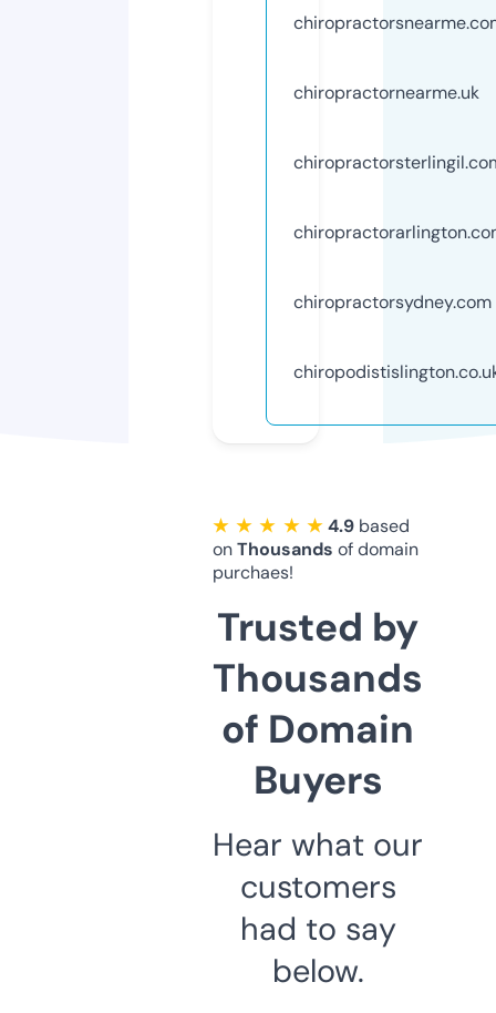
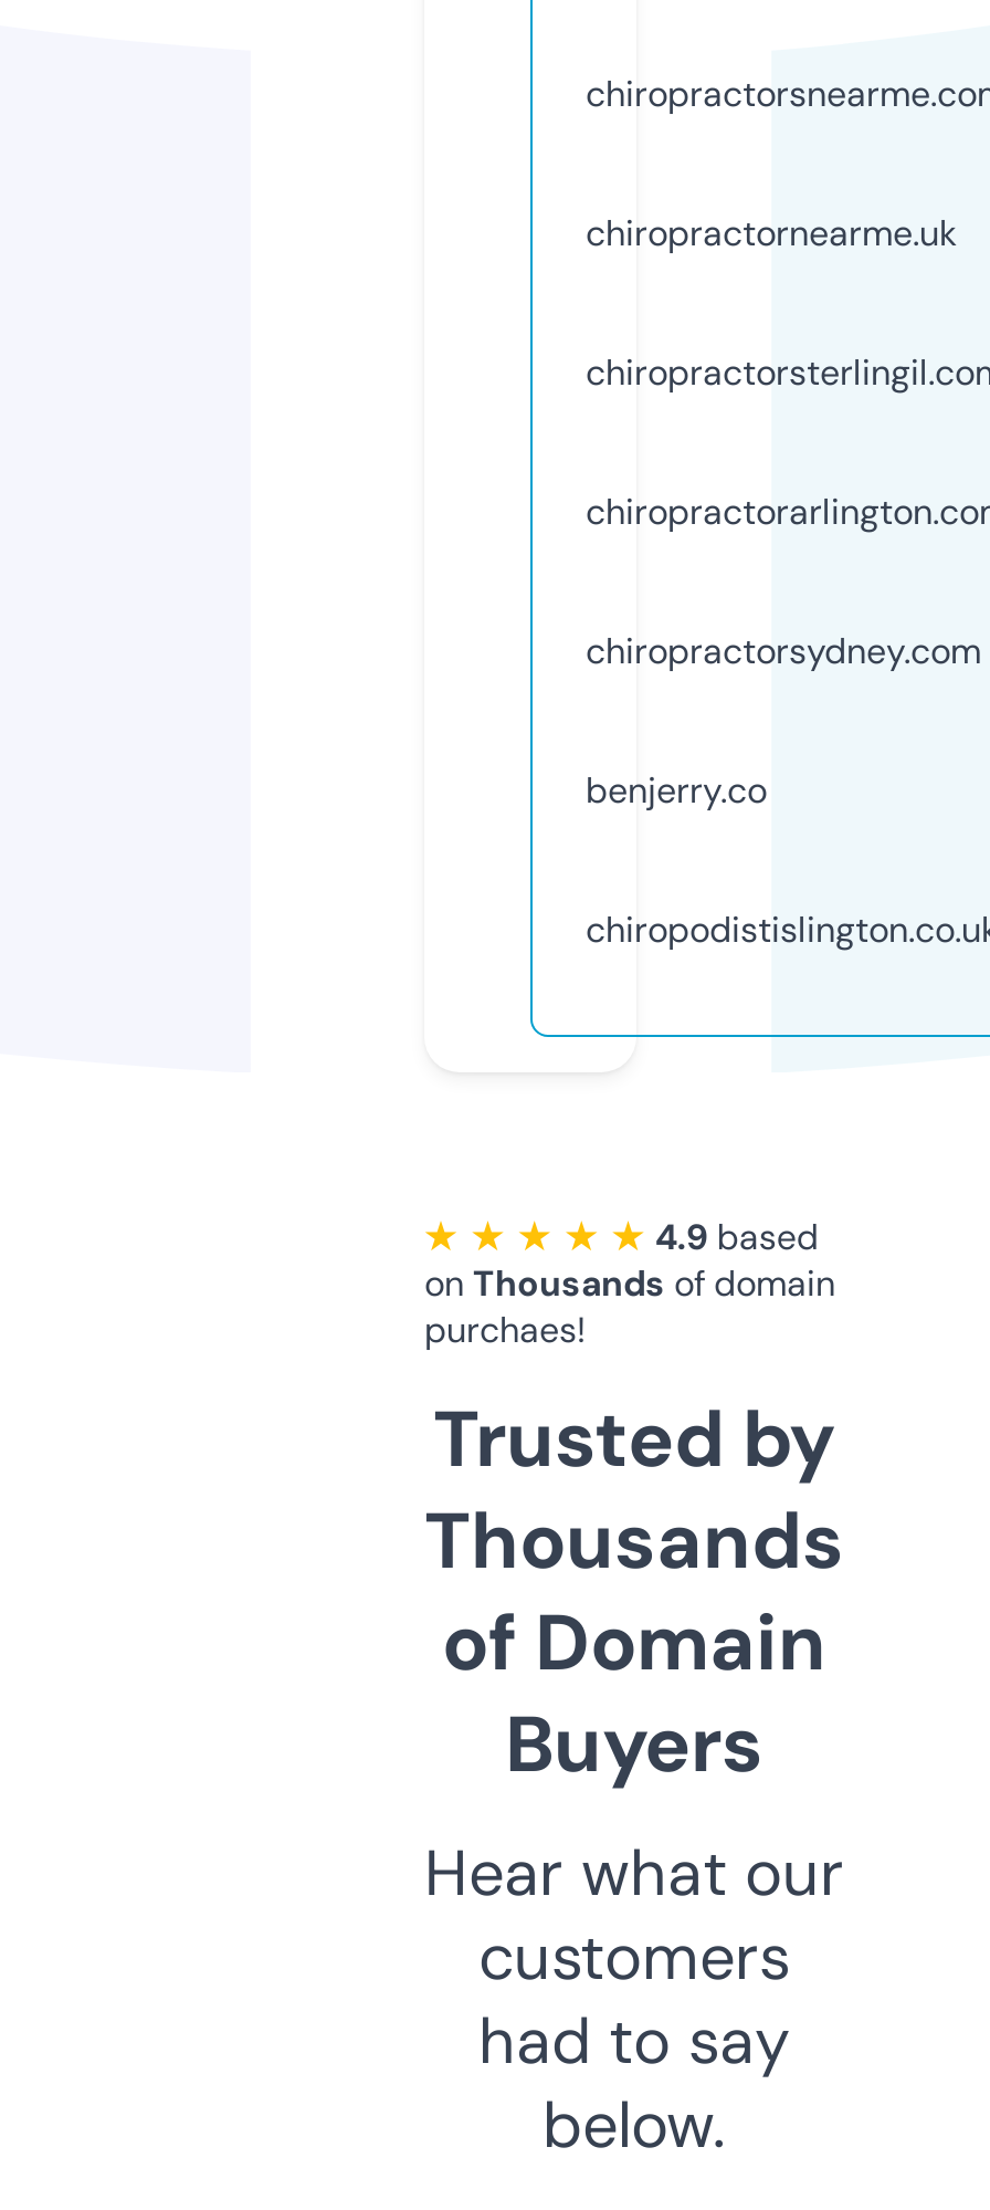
+ benjerry.co
